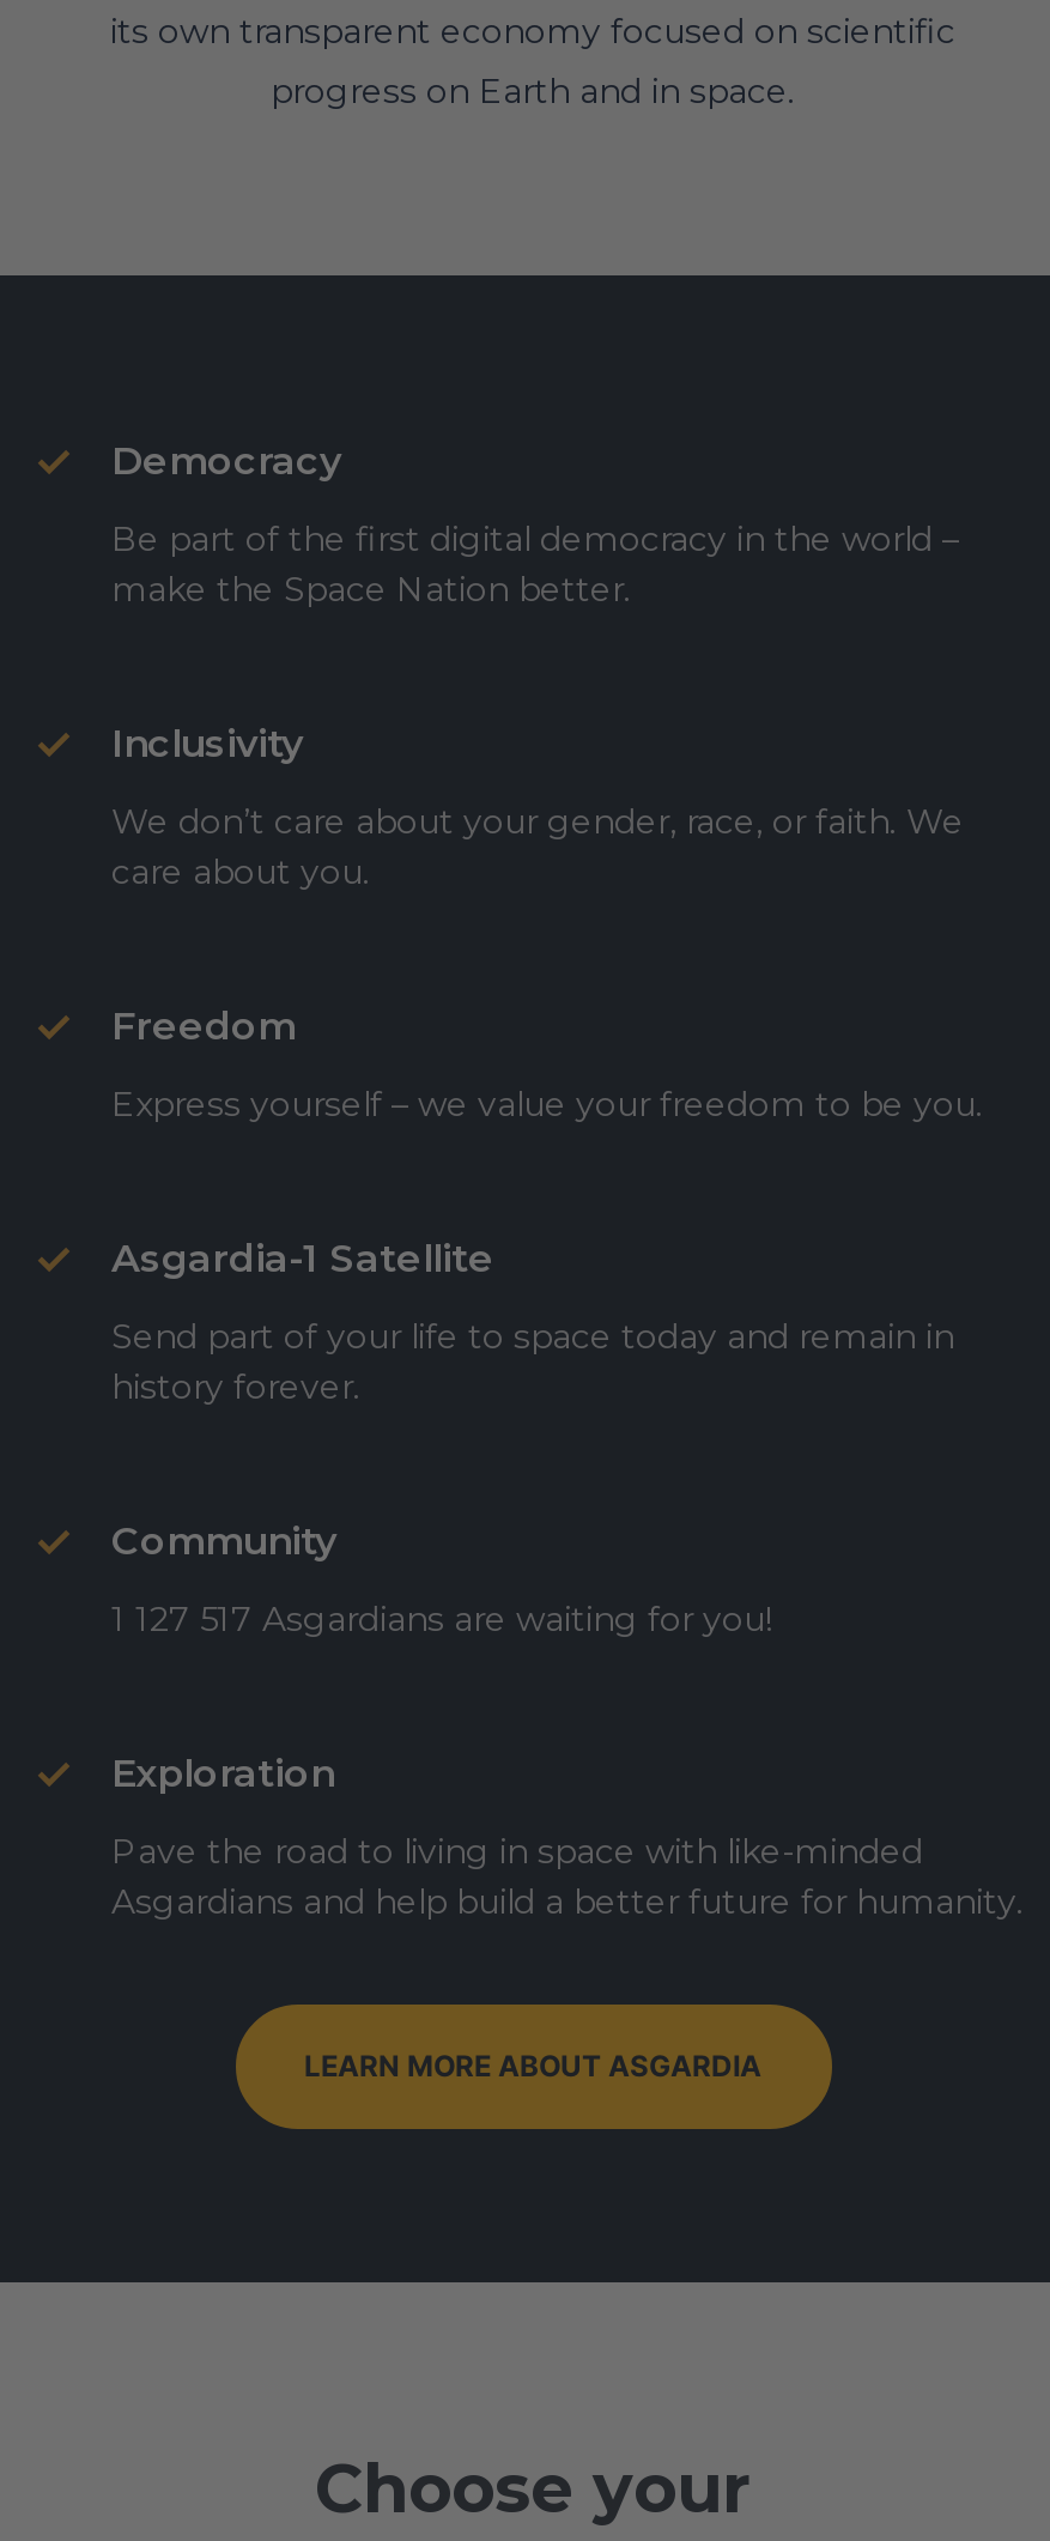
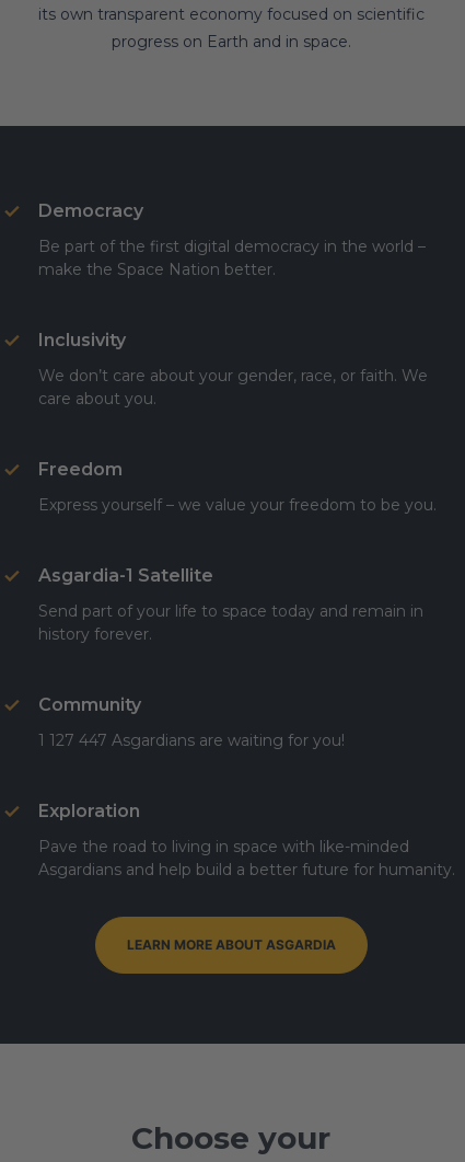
- 1 127 517 Asgardians are waiting for you!
+ 1 127 447 Asgardians are waiting for you!
